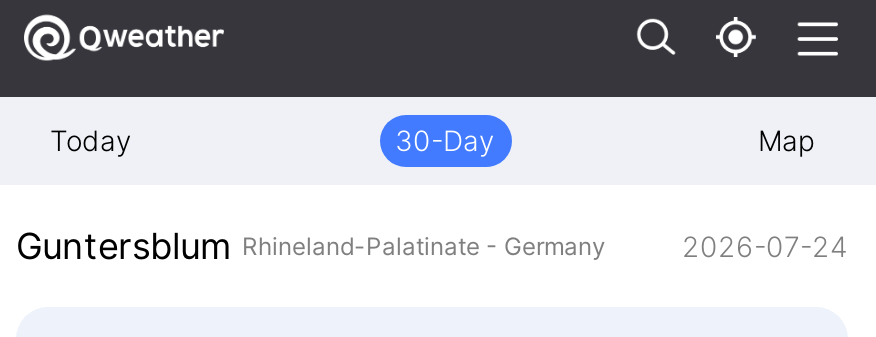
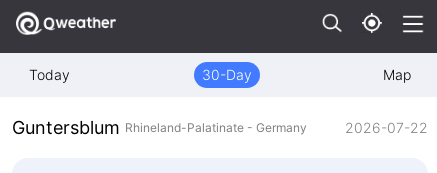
- 2026-07-24
+ 2026-07-22
